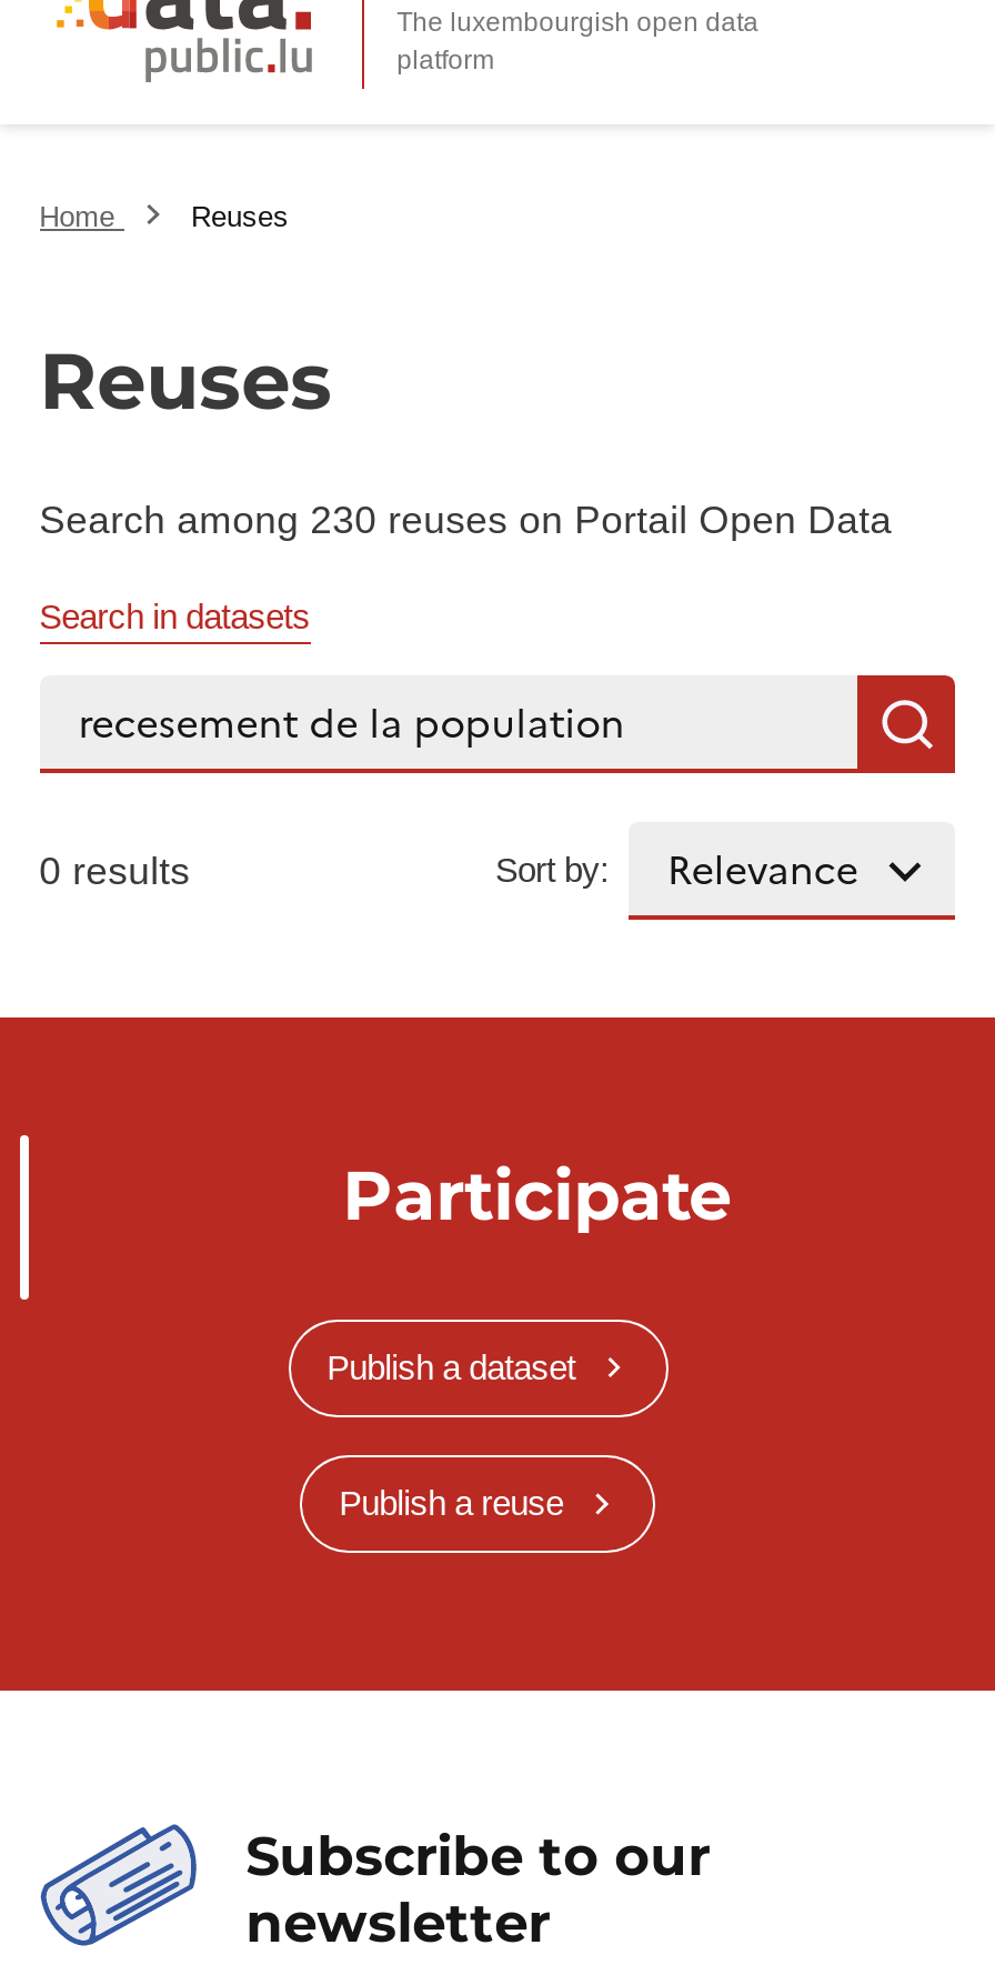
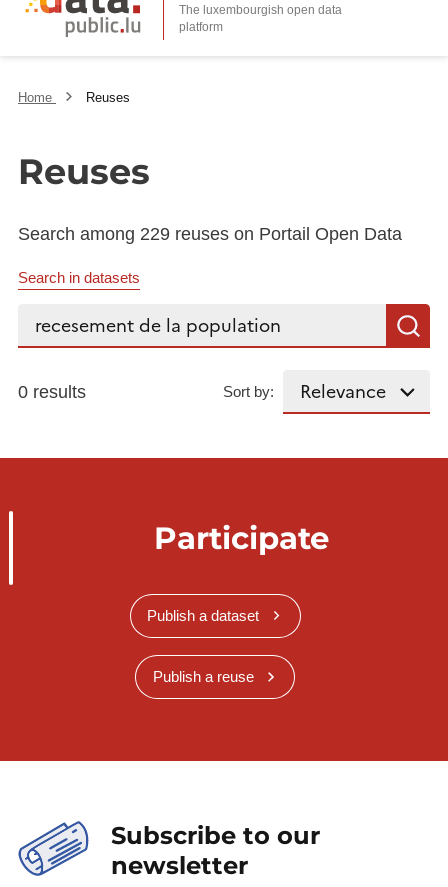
- Search among 230 reuses on Portail Open Data
+ Search among 229 reuses on Portail Open Data
